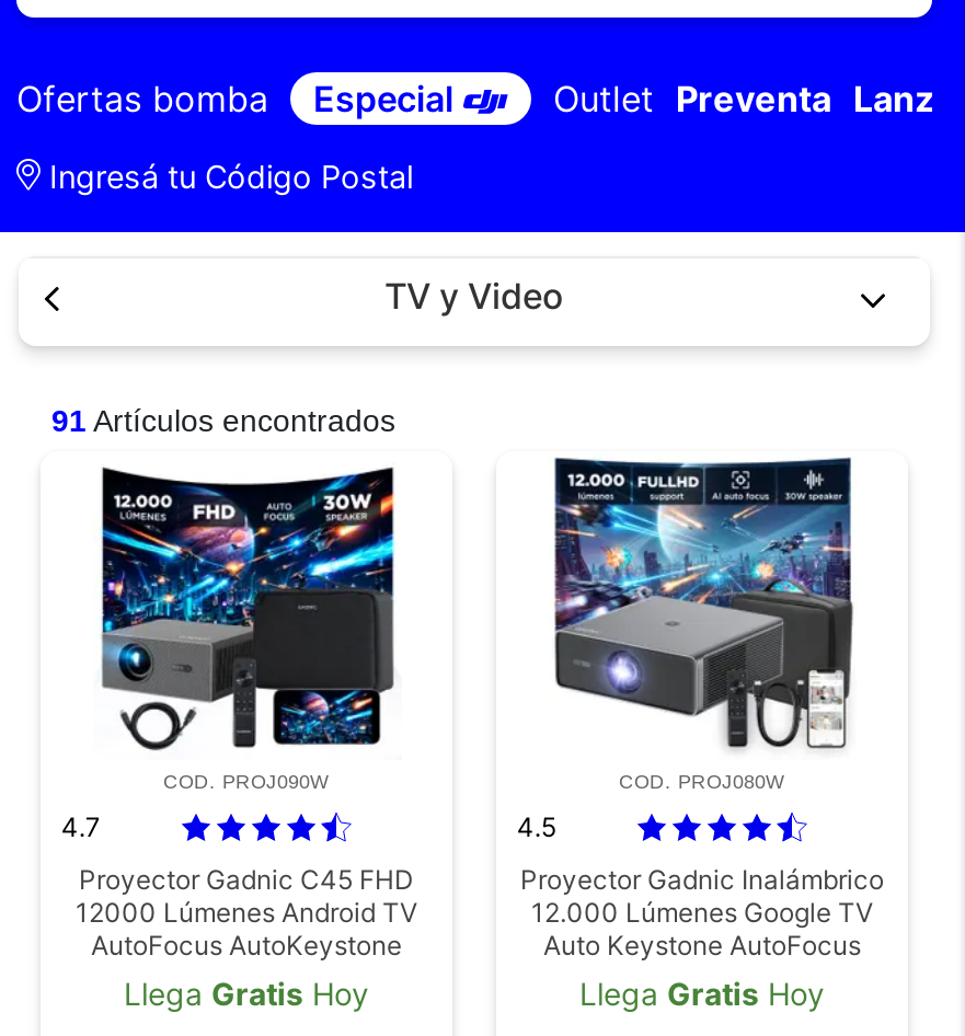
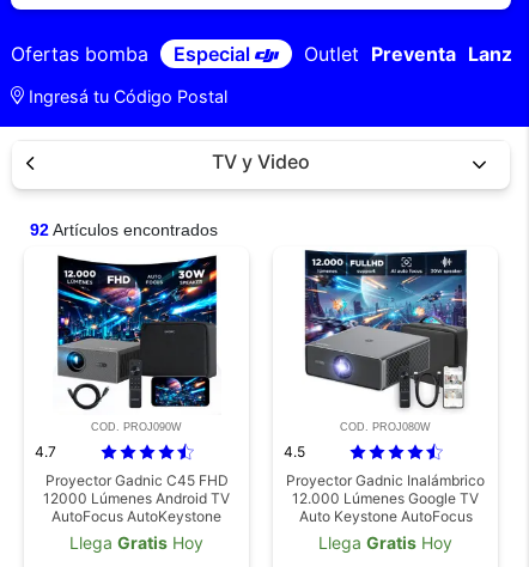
- 91 Artículos encontrados
+ 92 Artículos encontrados
